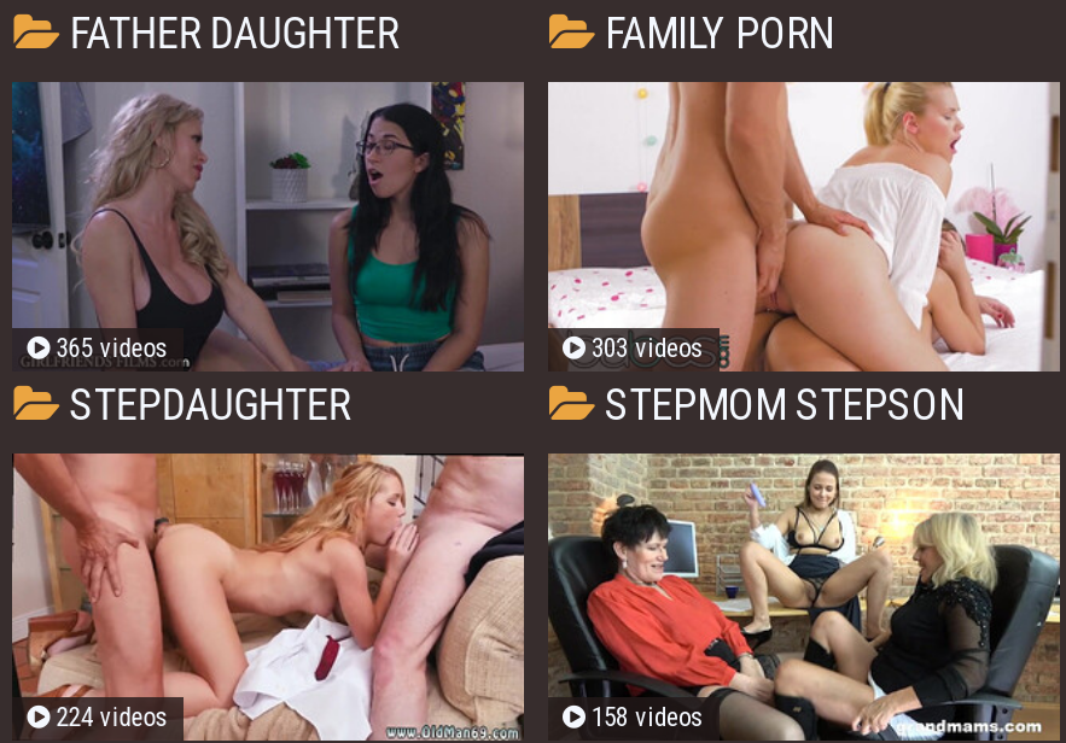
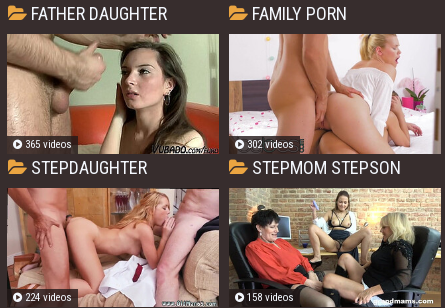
- [image]
- 303 videos
+ [image]
+ 302 videos
